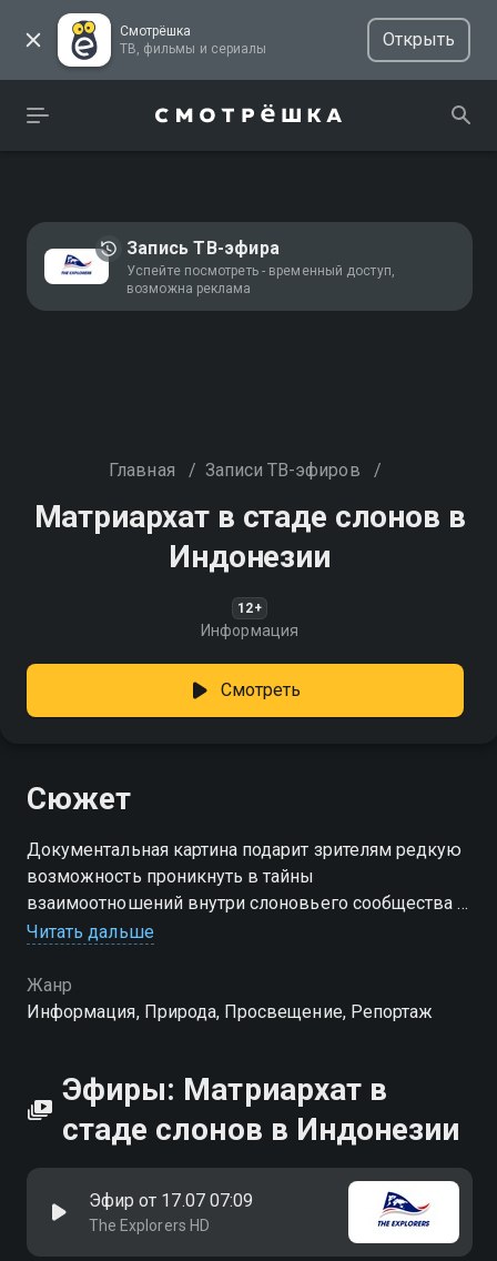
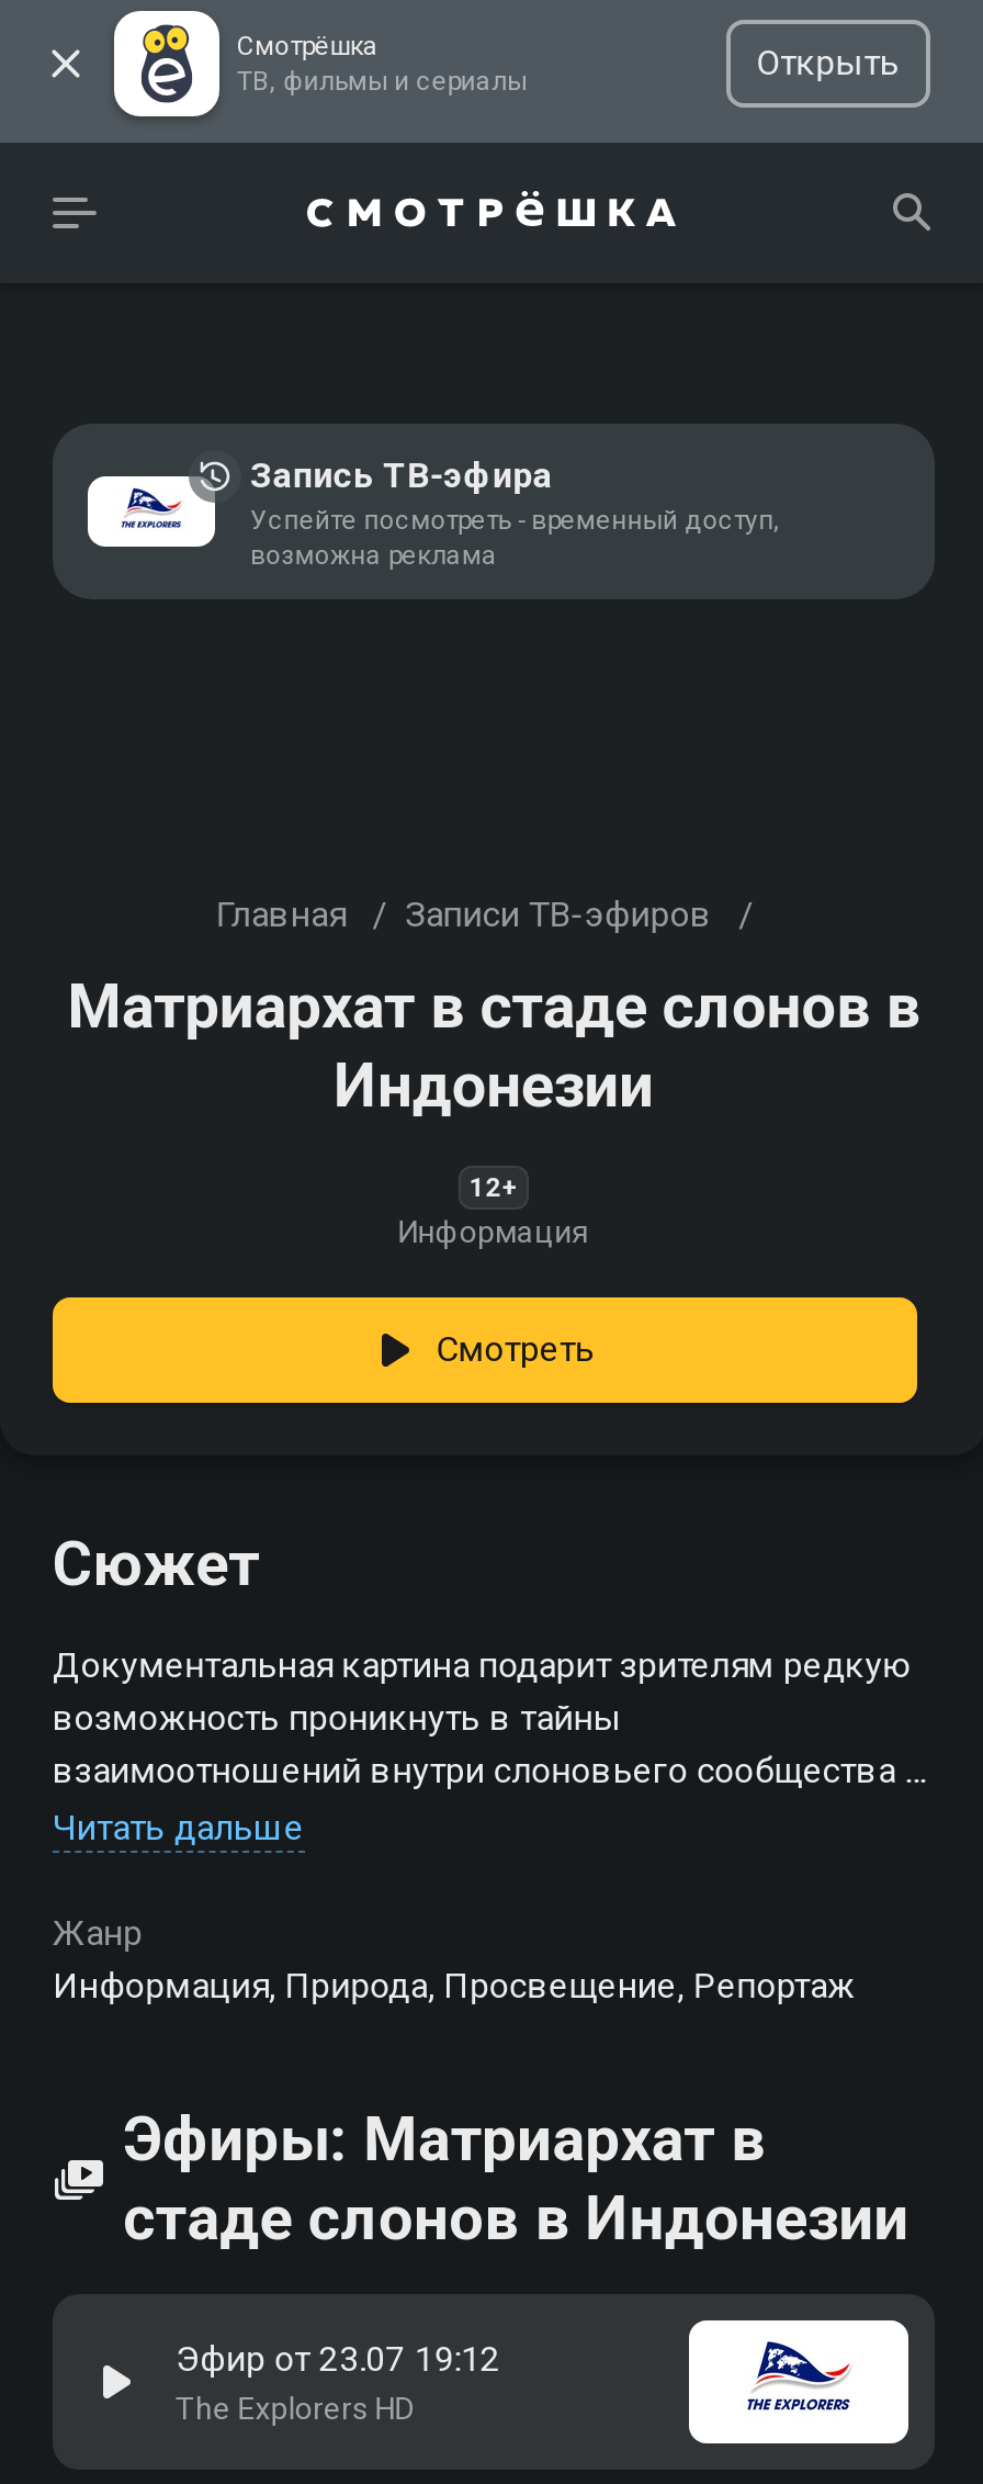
- Эфир от 17.07 07:09
+ Эфир от 23.07 19:12
